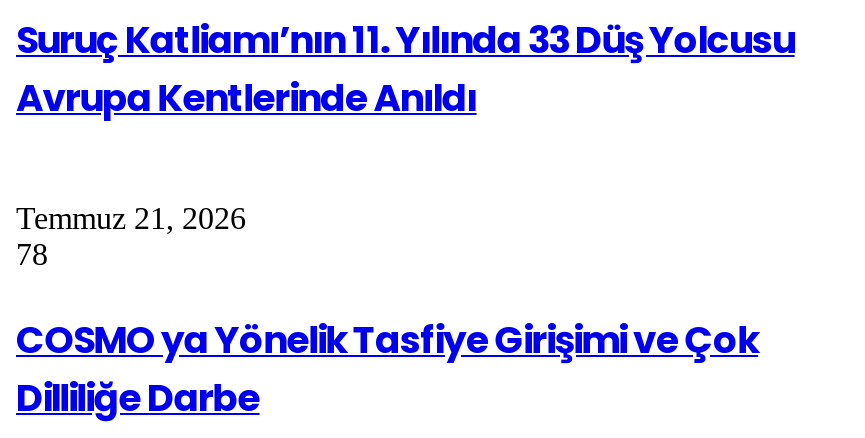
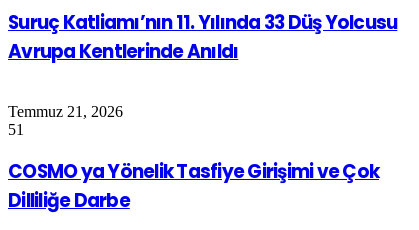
- 78
+ 51
